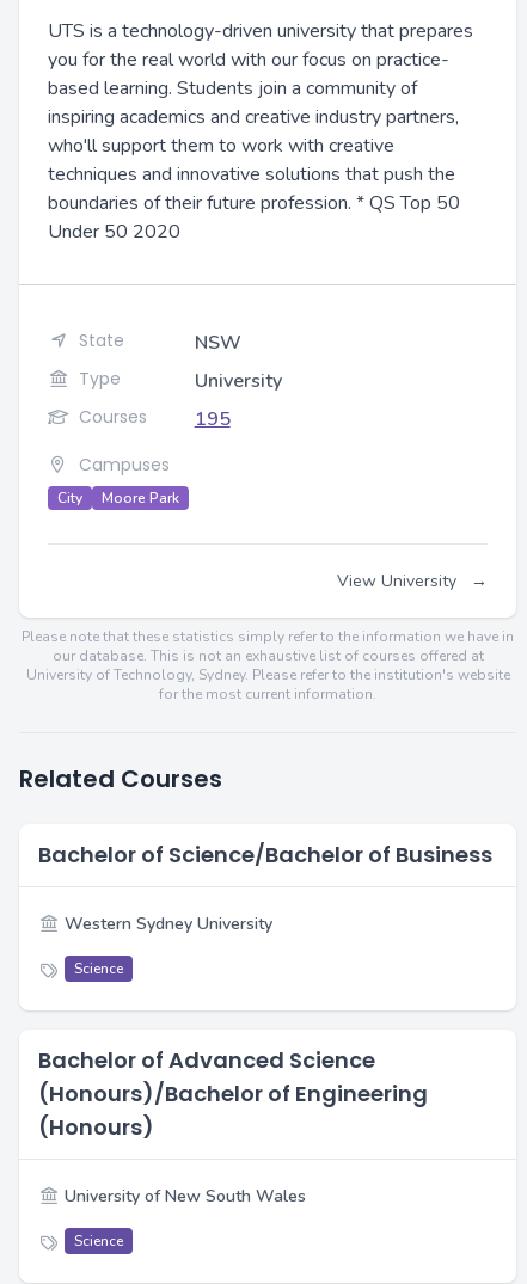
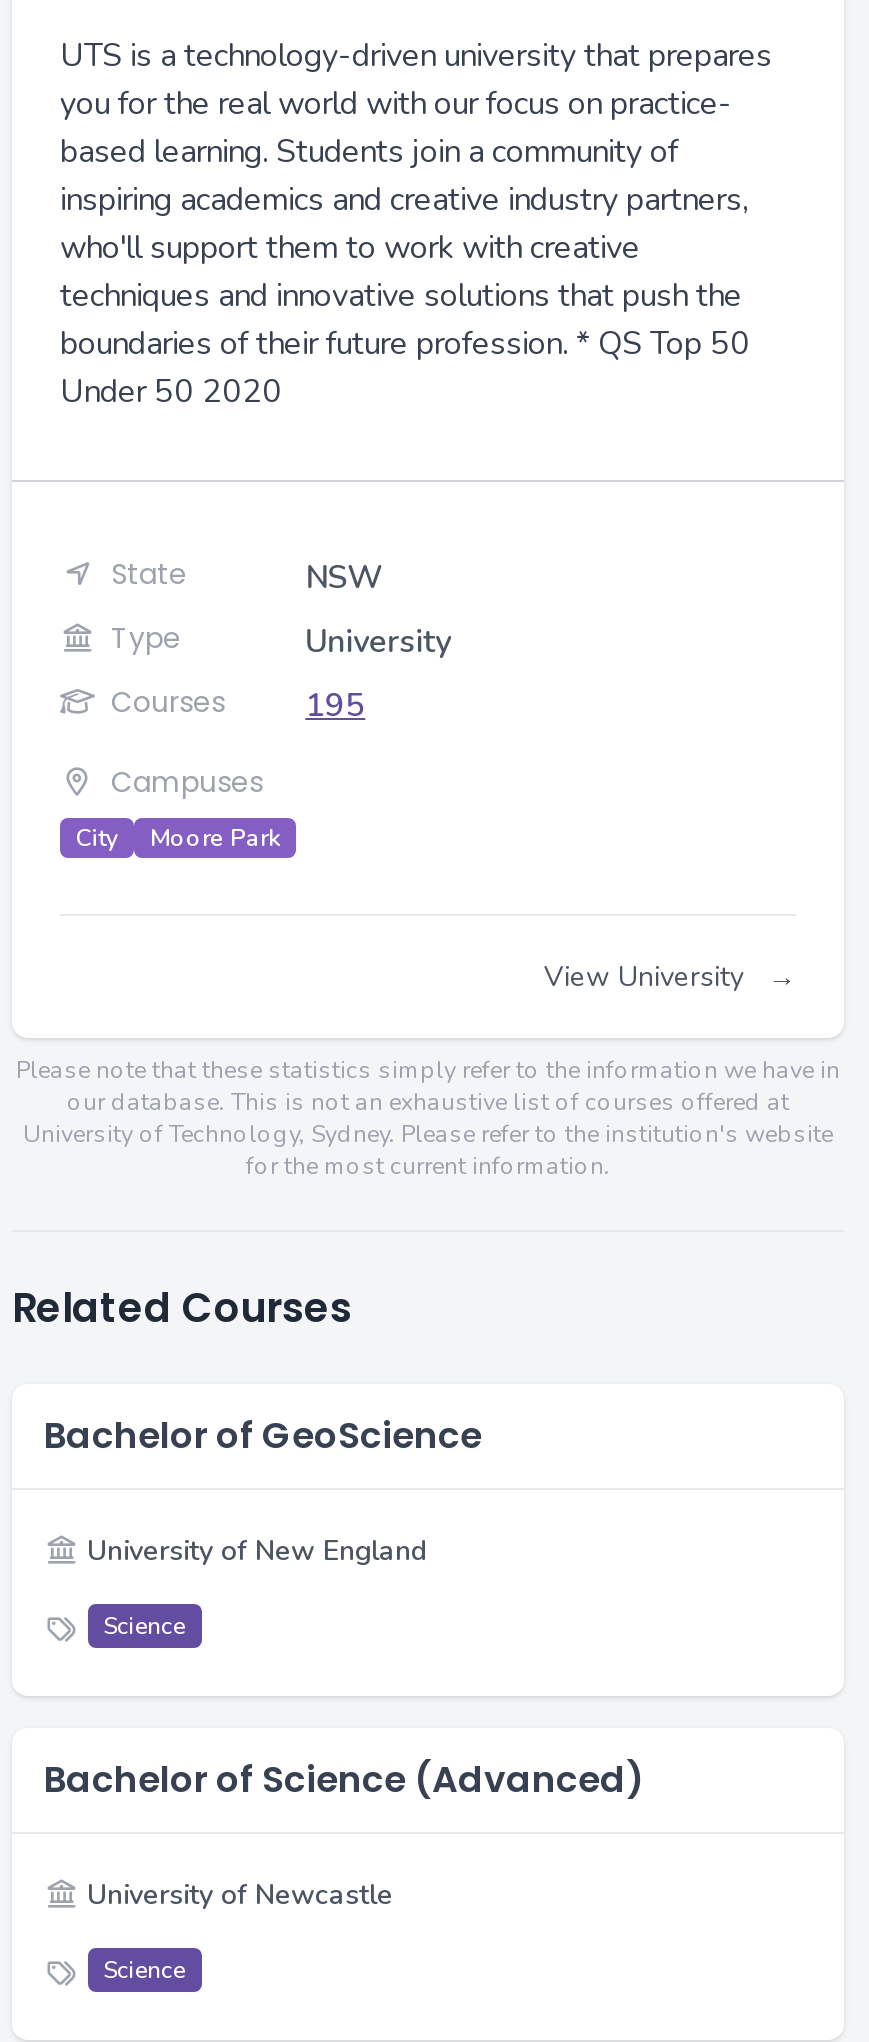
- Bachelor of Science/Bachelor of Business
+ Bachelor of GeoScience

- Western Sydney University
+ University of New England

- Bachelor of Advanced Science
- (Honours)/Bachelor of Engineering
- (Honours)
+ Bachelor of Science (Advanced)

- University of New South Wales
+ University of Newcastle
